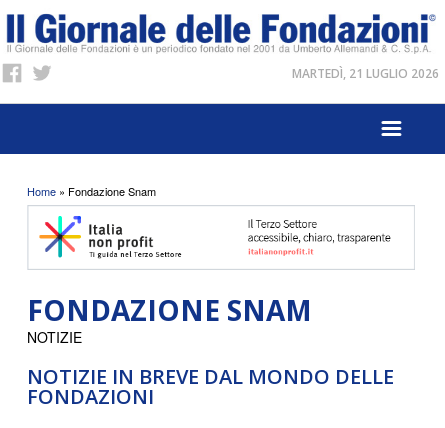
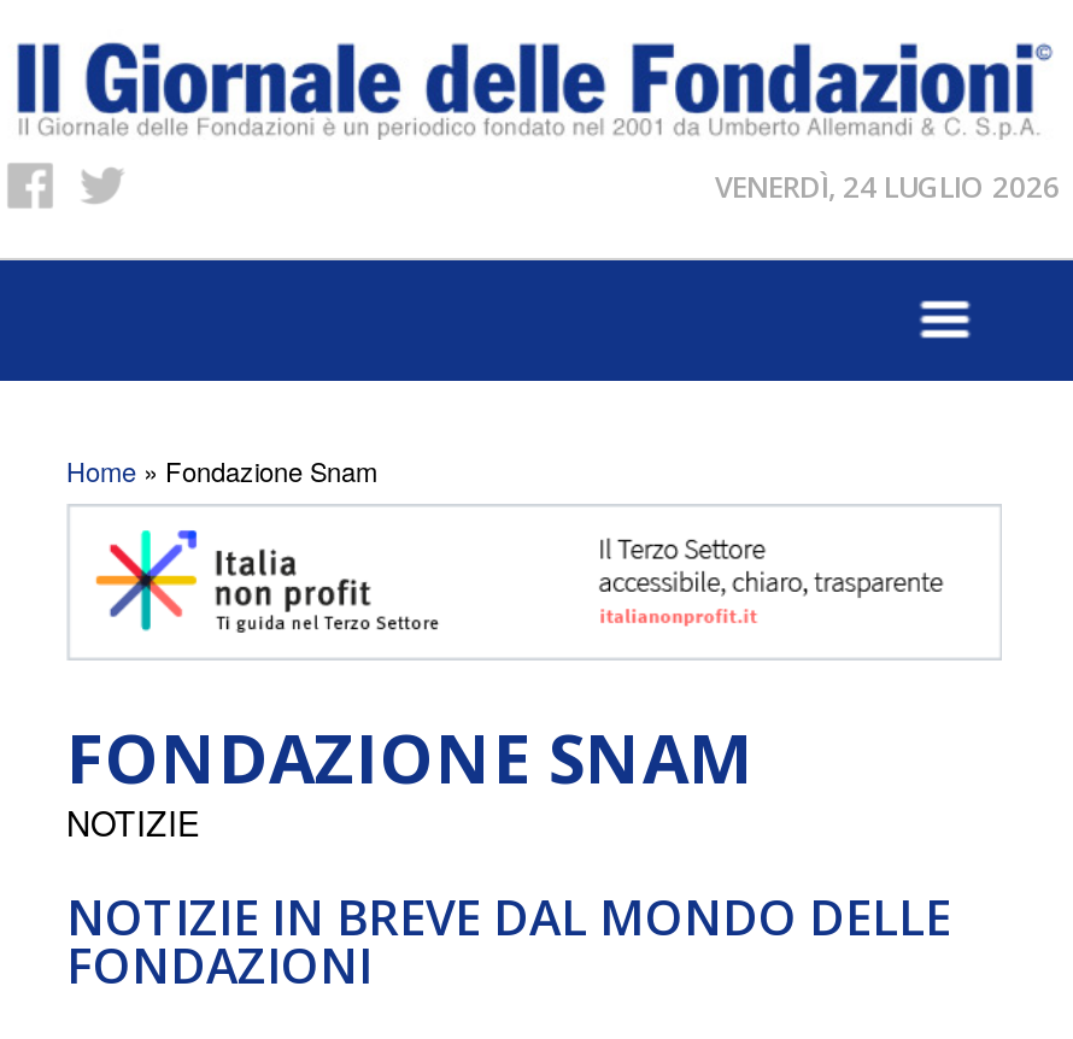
- MARTEDÌ, 21 LUGLIO 2026
+ VENERDÌ, 24 LUGLIO 2026
